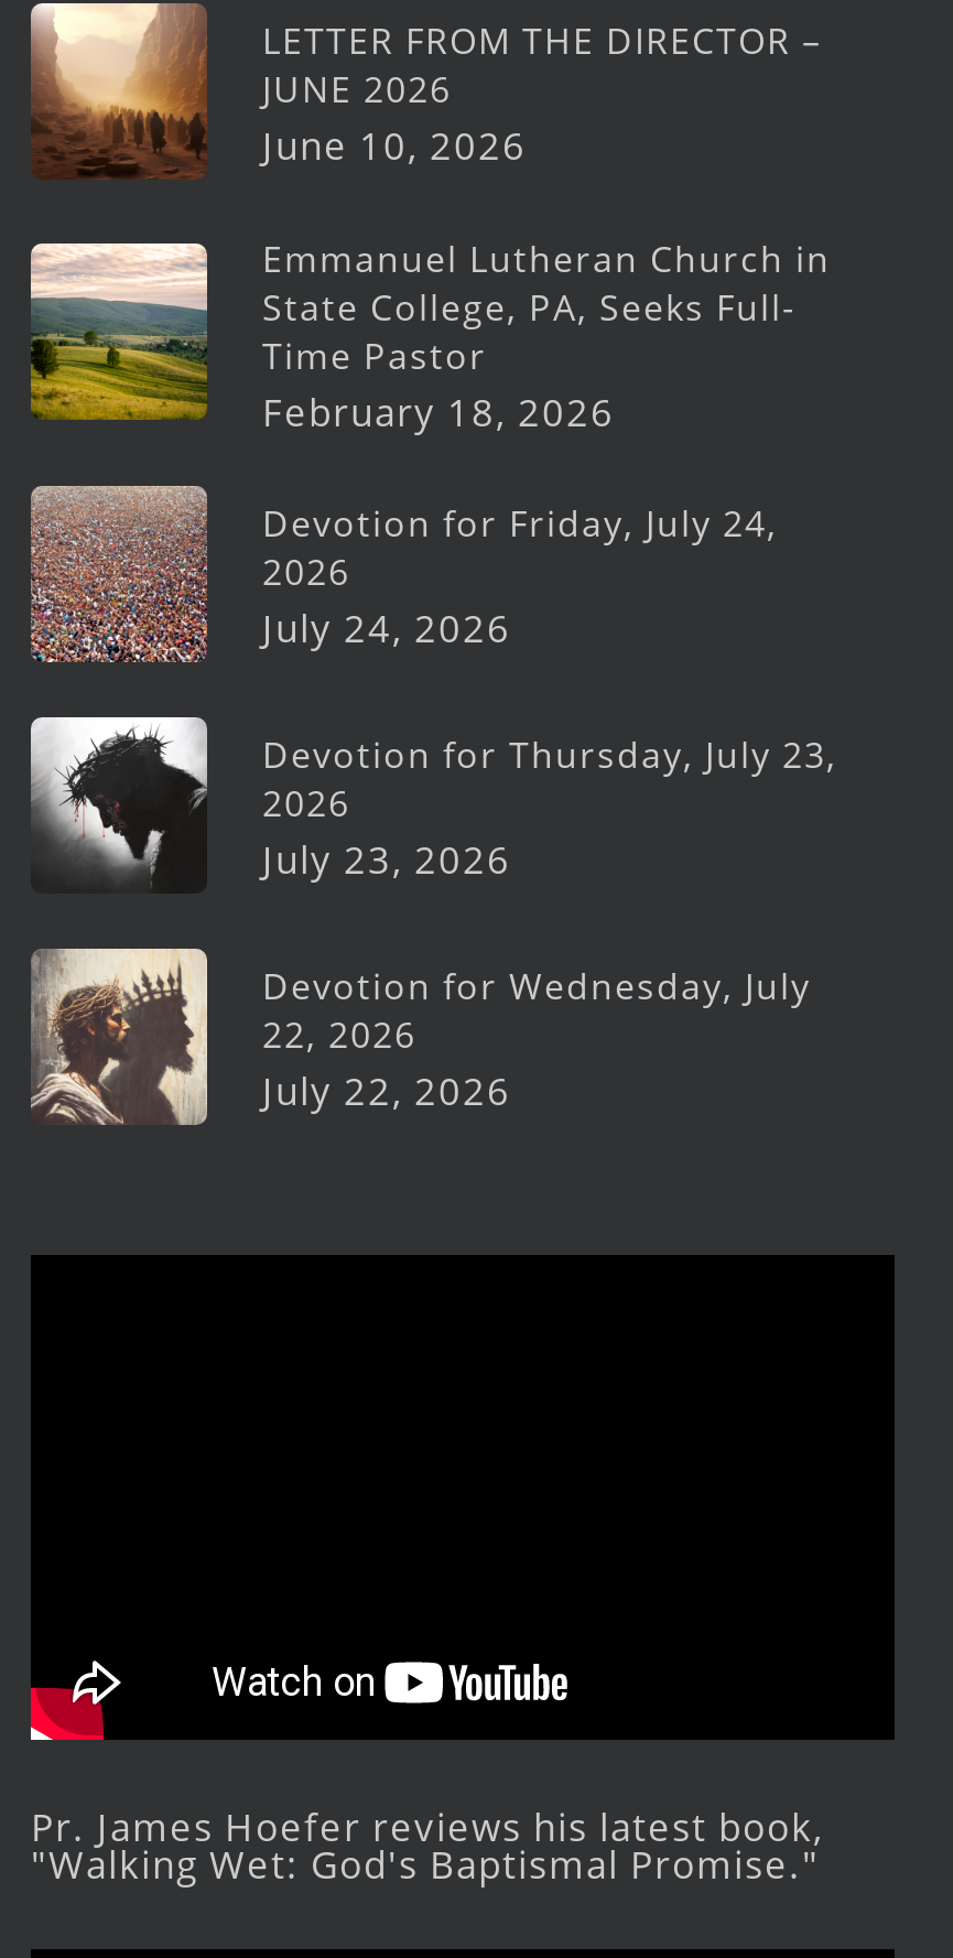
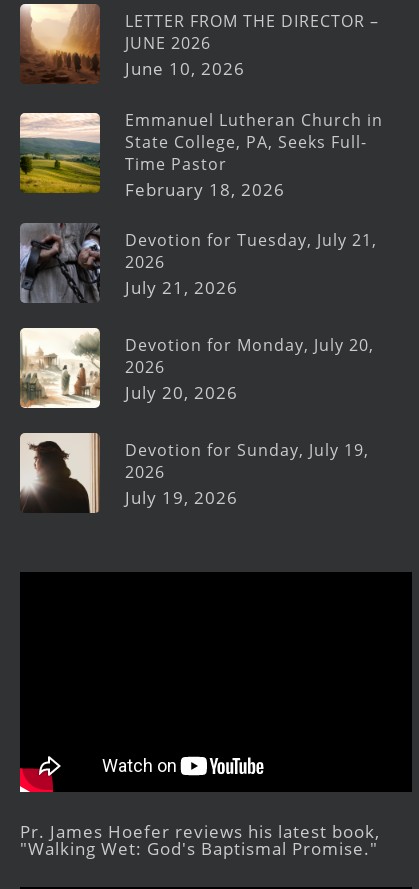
- [image]
- Devotion for Friday, July 24,
+ [image]
+ Devotion for Tuesday, July 21,

- July 24, 2026
+ July 21, 2026

- [image]
- Devotion for Thursday, July 23,
+ [image]
+ Devotion for Monday, July 20,

- July 23, 2026
+ July 20, 2026

- [image]
- Devotion for Wednesday, July
- 22, 2026
- July 22, 2026
+ [image]
+ Devotion for Sunday, July 19,
+ 2026
+ July 19, 2026
